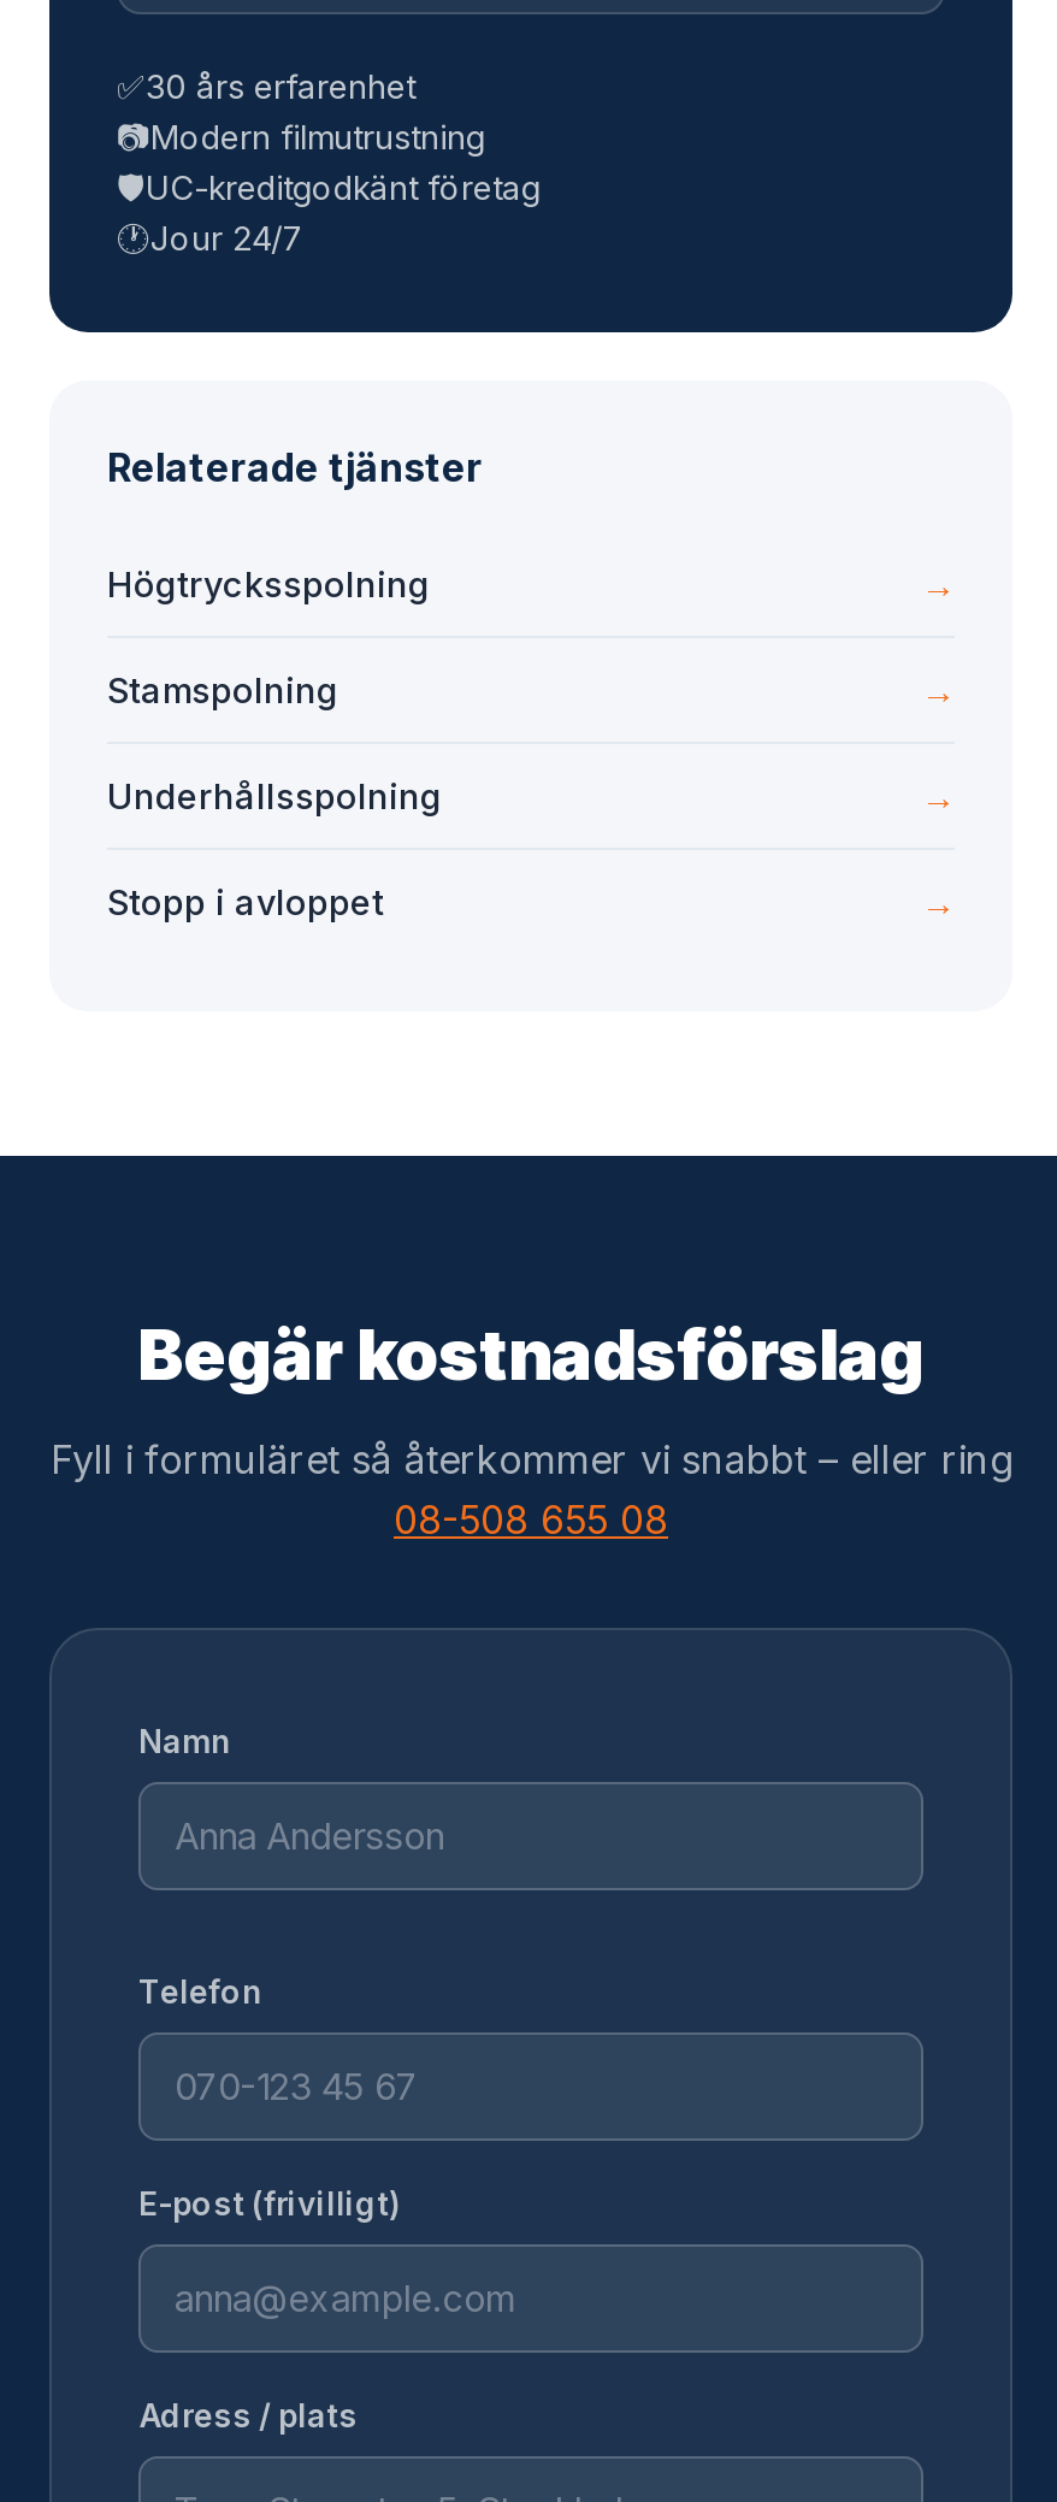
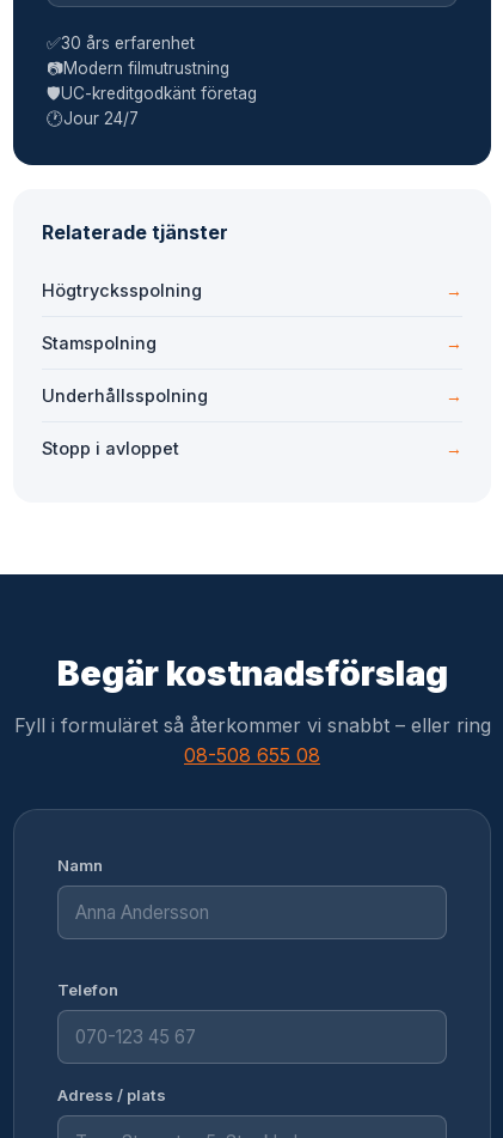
- E-post (frivilligt)
